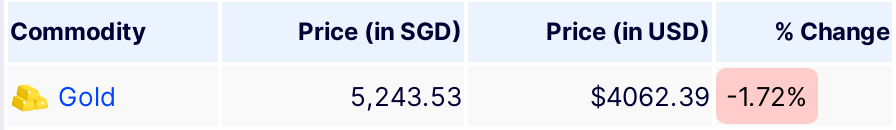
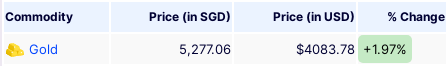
- 5,243.53
+ 5,277.06

- $4062.39 -1.72%
+ $4083.78 +1.97%
